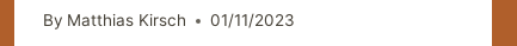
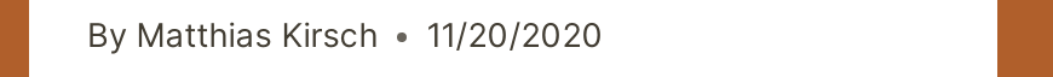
- By Matthias Kirsch 01/11/2023
+ By Matthias Kirsch 11/20/2020
